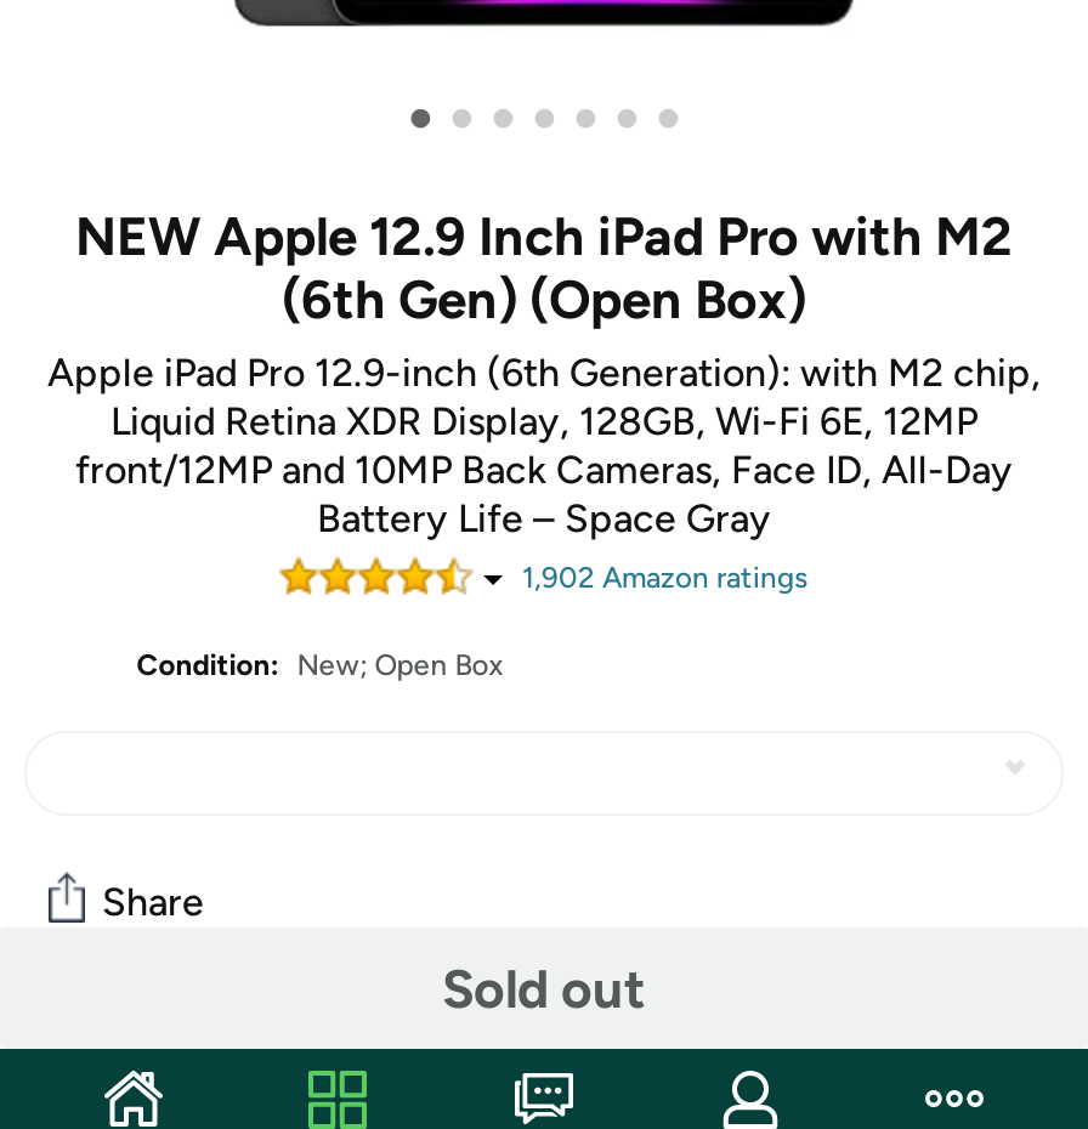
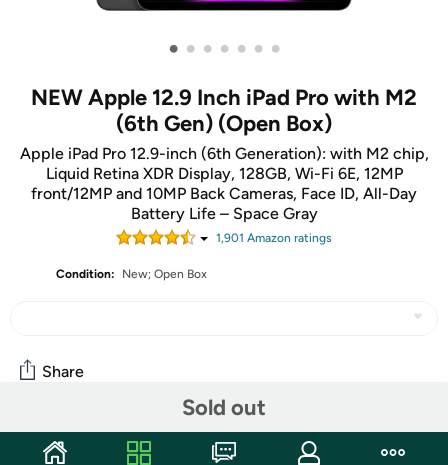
- 1,902 Amazon ratings
+ 1,901 Amazon ratings
